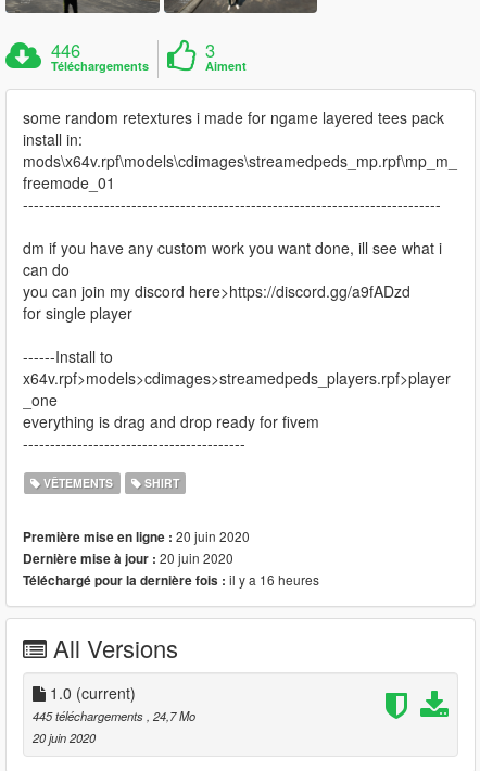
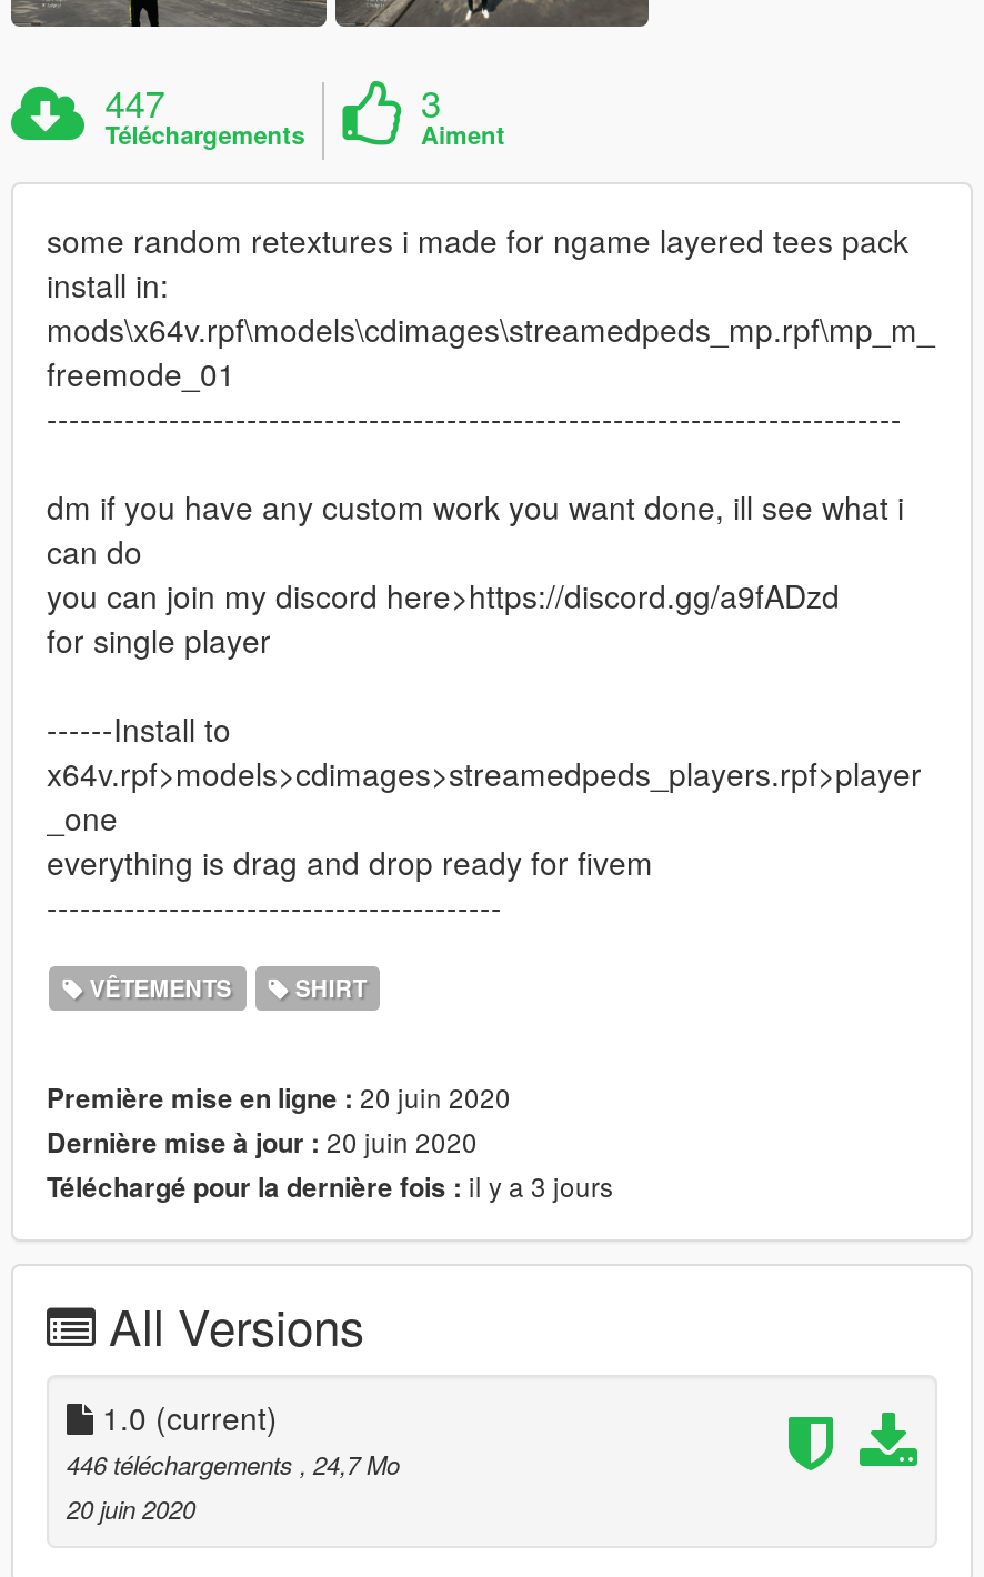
- 446
+ 447

- Téléchargé pour la dernière fois : il y a 16 heures
+ Téléchargé pour la dernière fois : il y a 3 jours

- 445 téléchargements, 24,7 Mo
+ 446 téléchargements, 24,7 Mo
